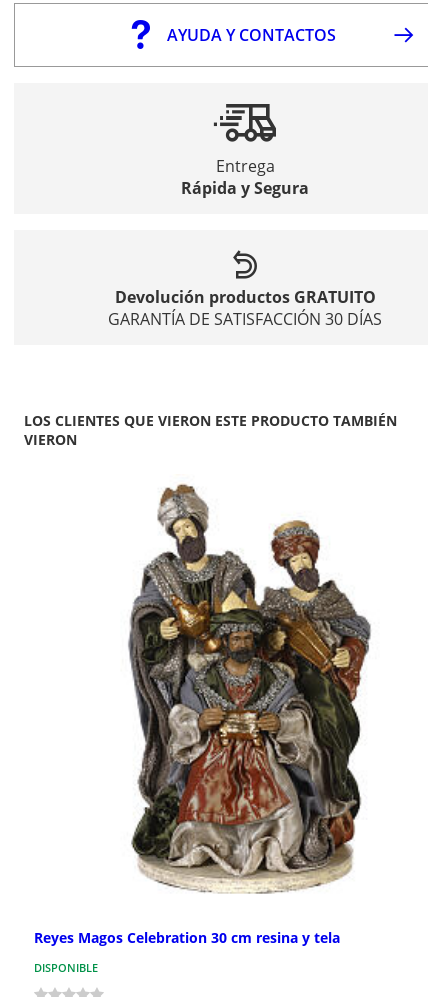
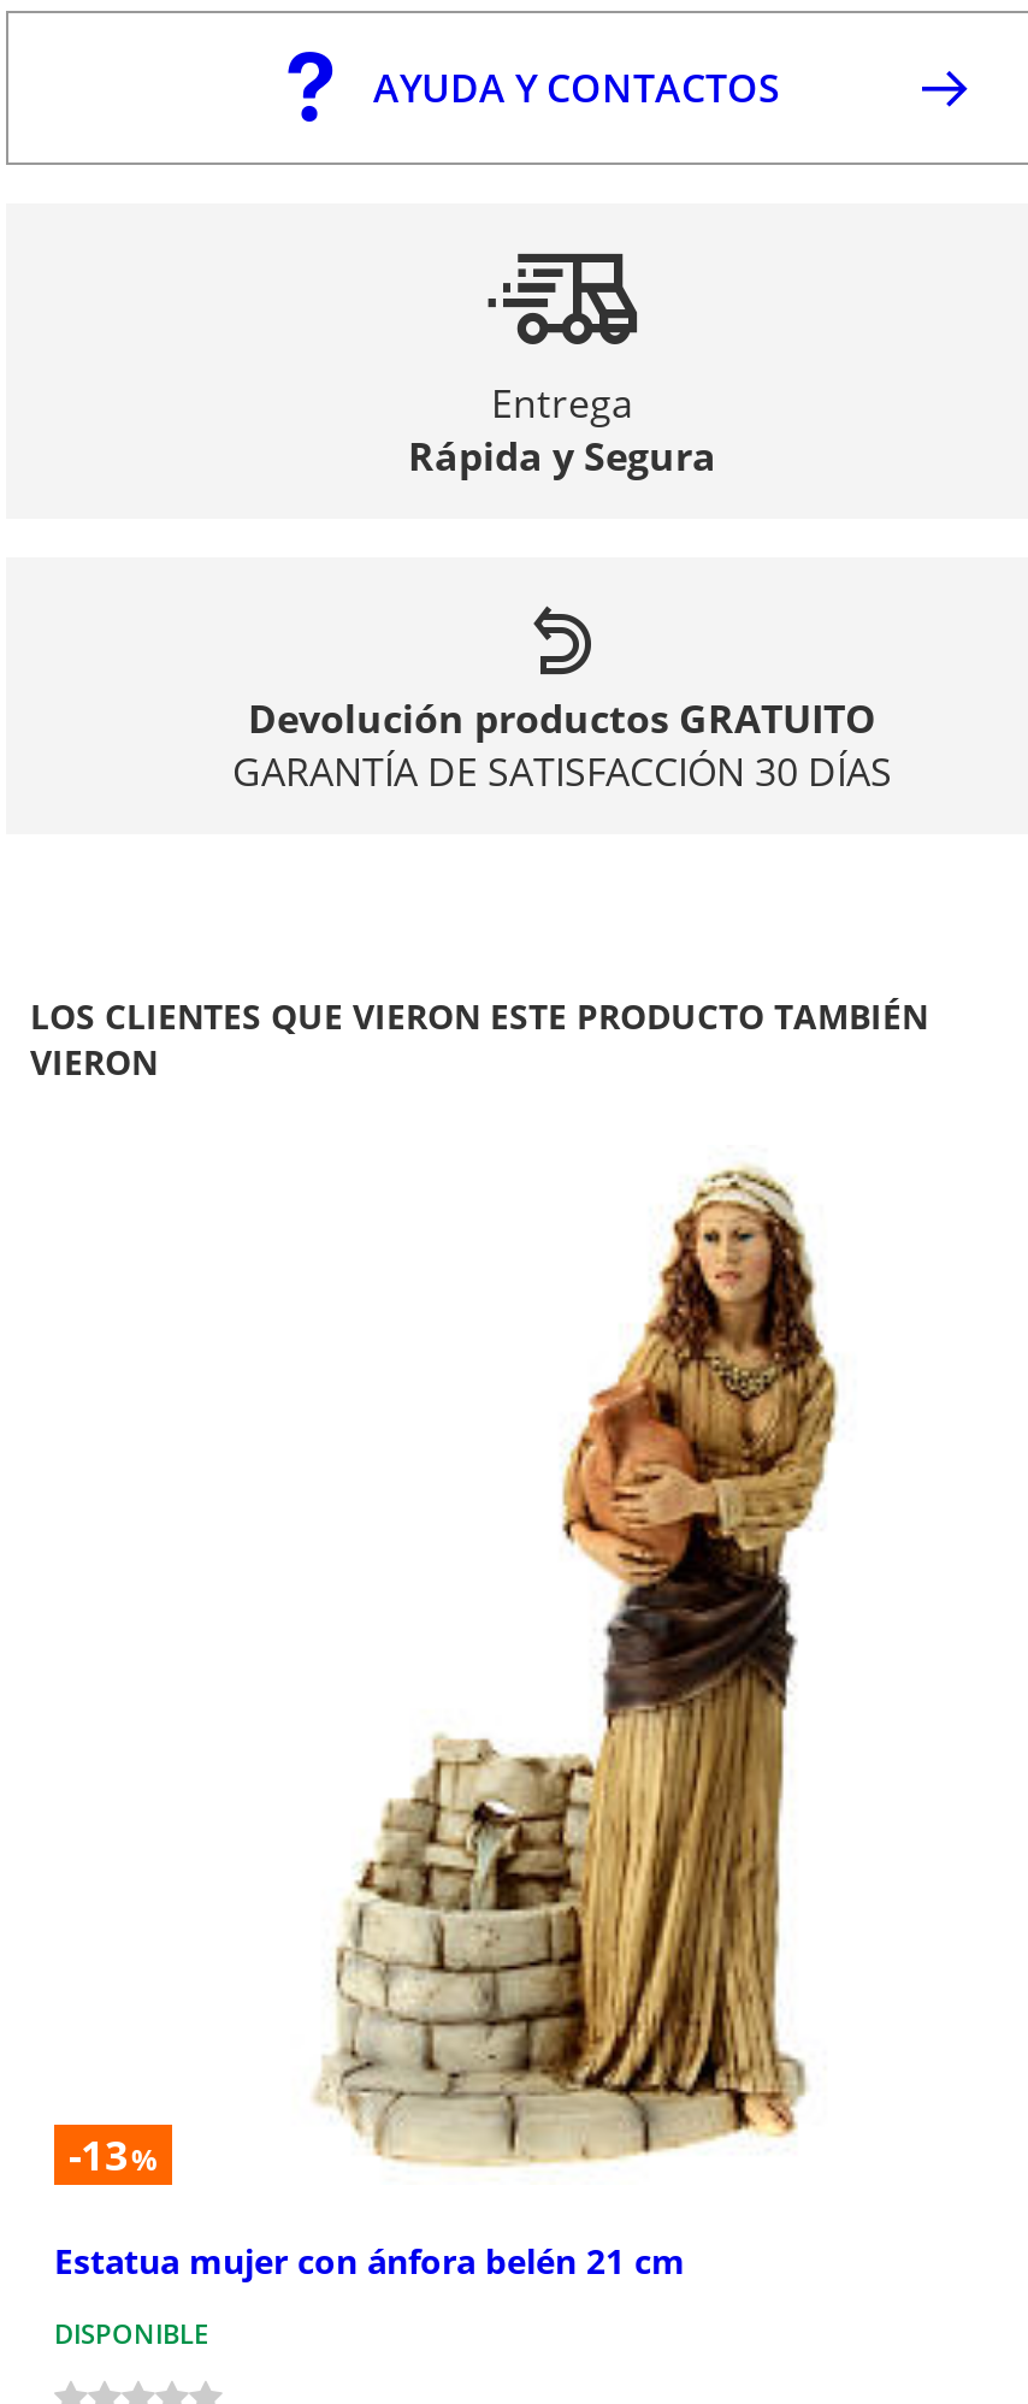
- [image]
- Reyes Magos Celebration 30 cm resina y tela
+ [image]
+ -13%
+ Estatua mujer con ánfora belén 21 cm
